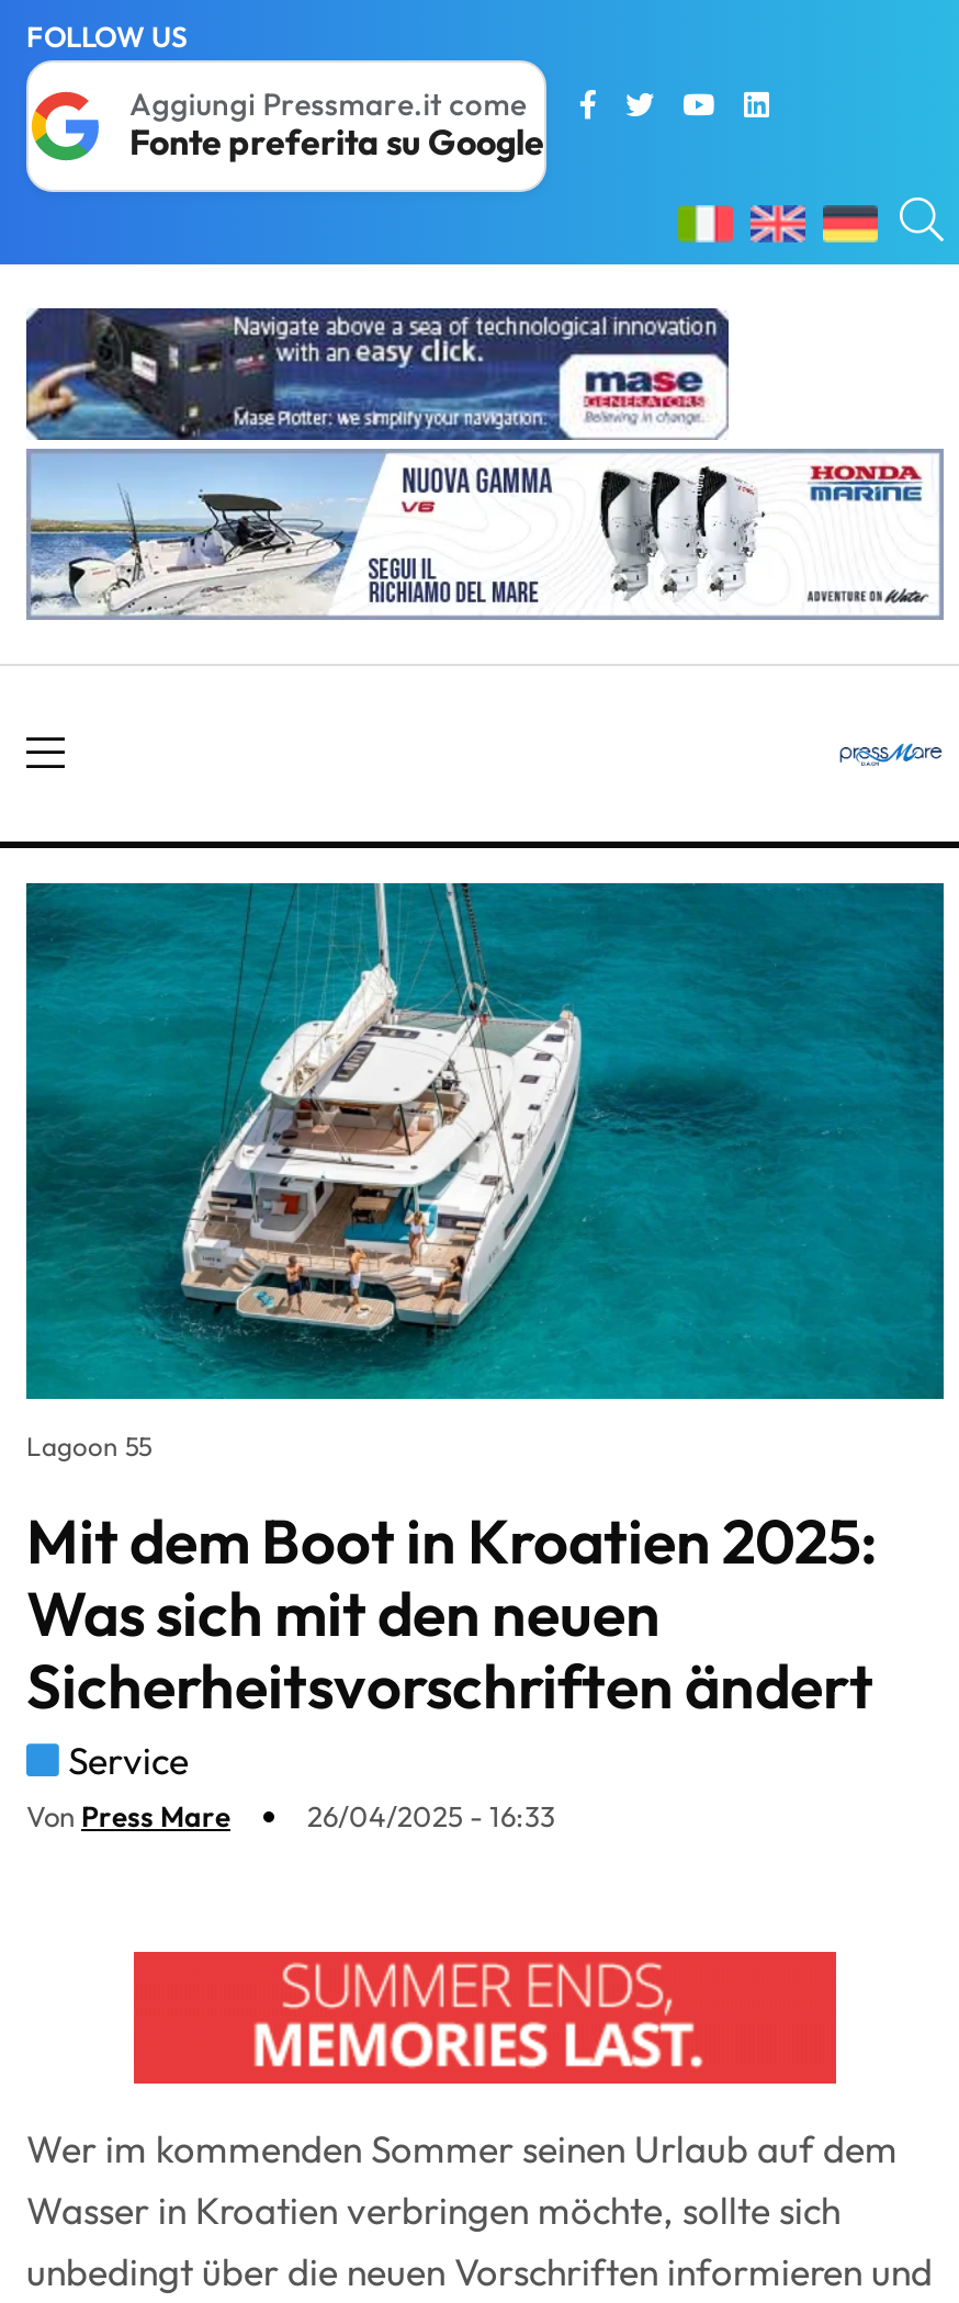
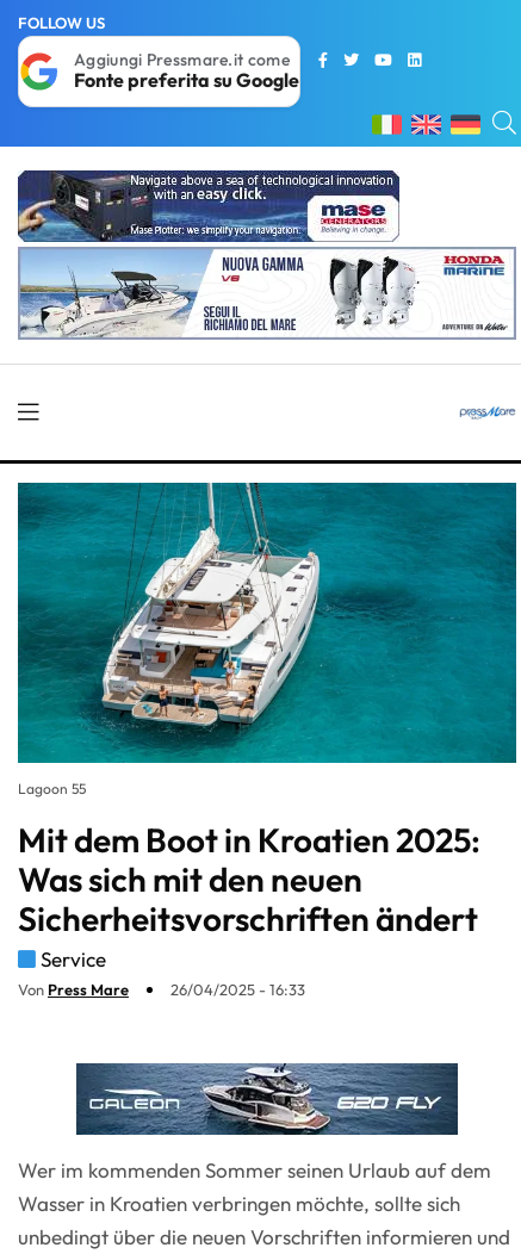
- [image]
+ [image]
